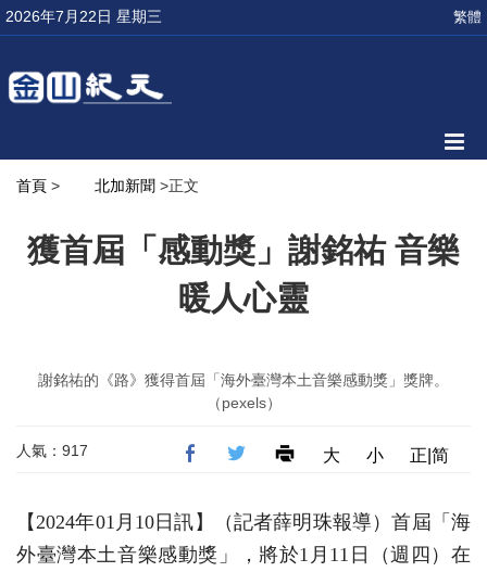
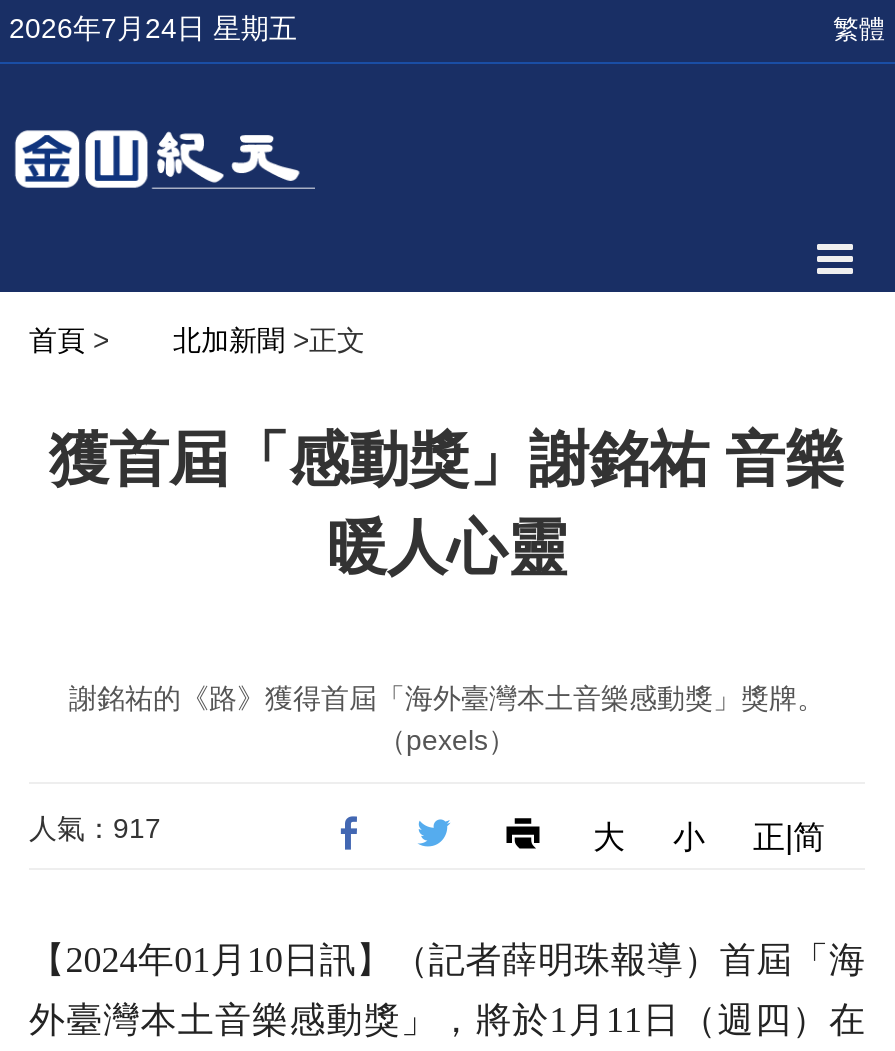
- 2026年7月22日 星期三
+ 2026年7月24日 星期五
